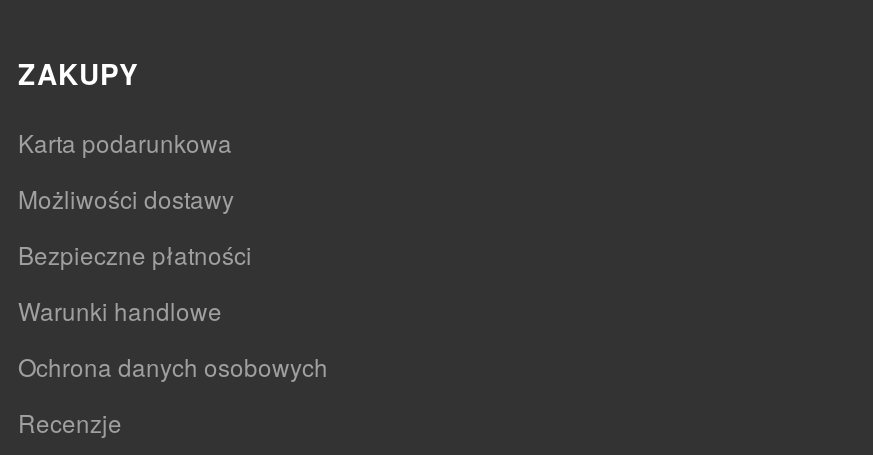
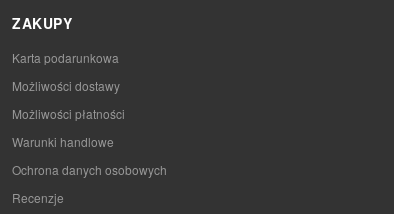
- Bezpieczne płatności
+ Możliwości płatności
